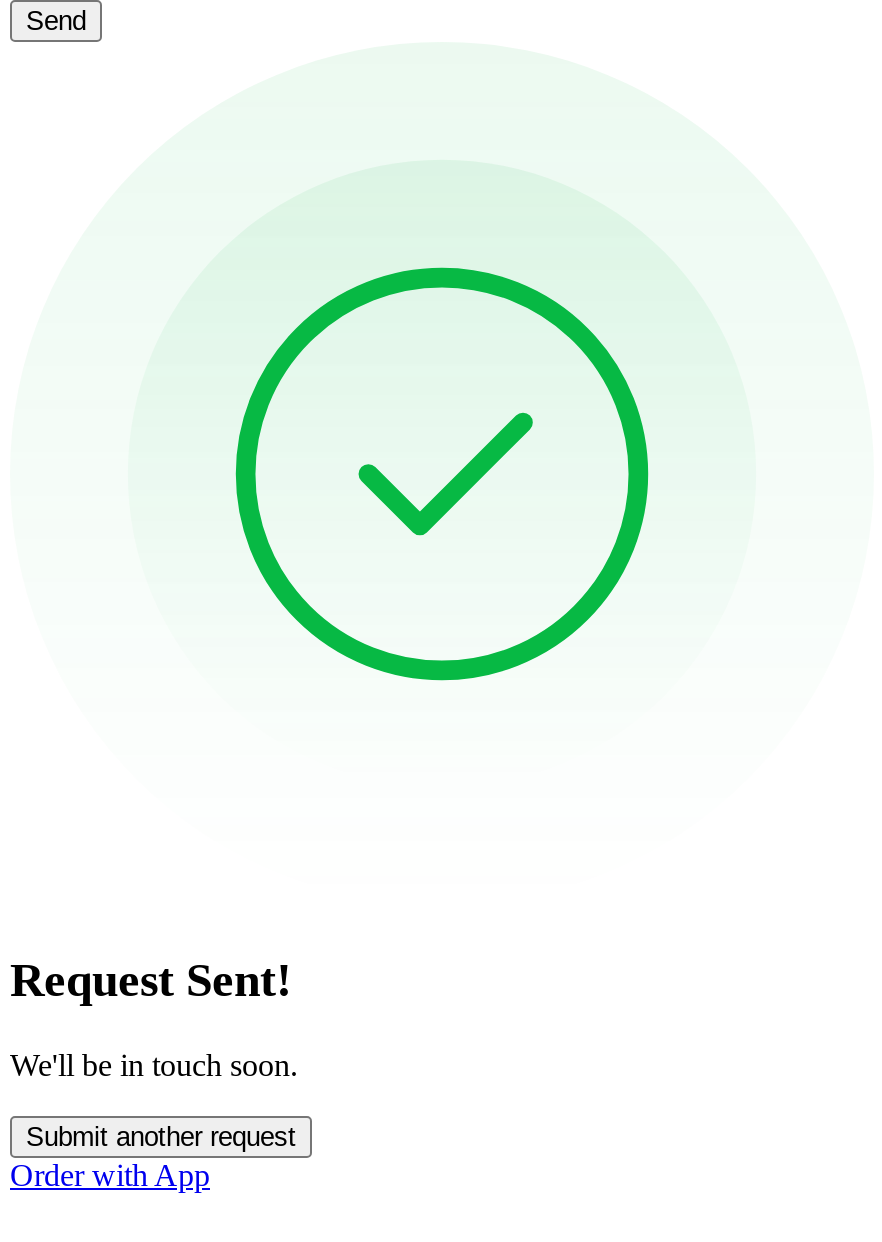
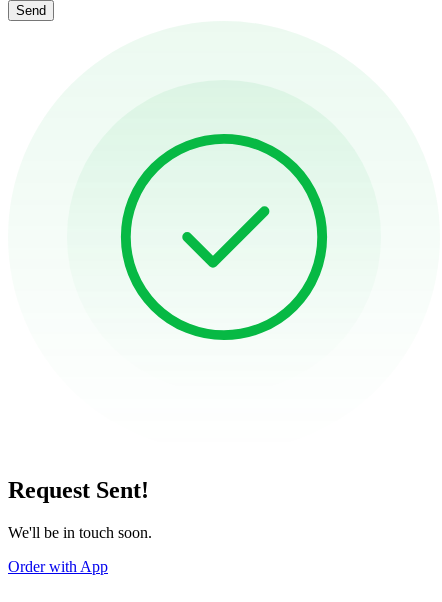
- Submit another request
